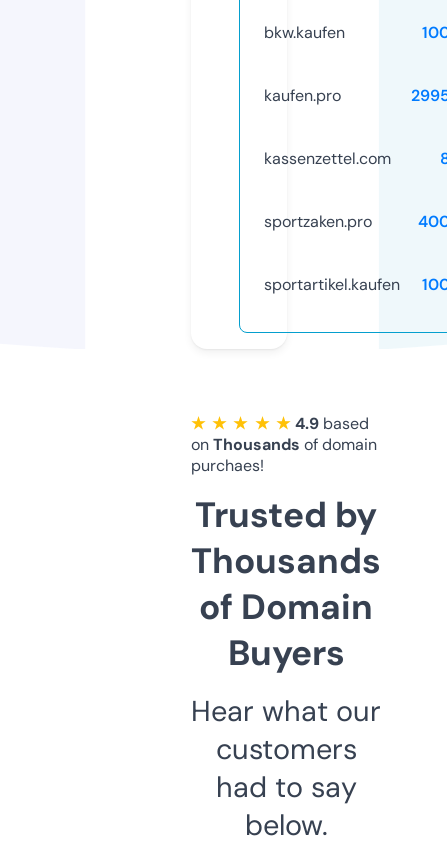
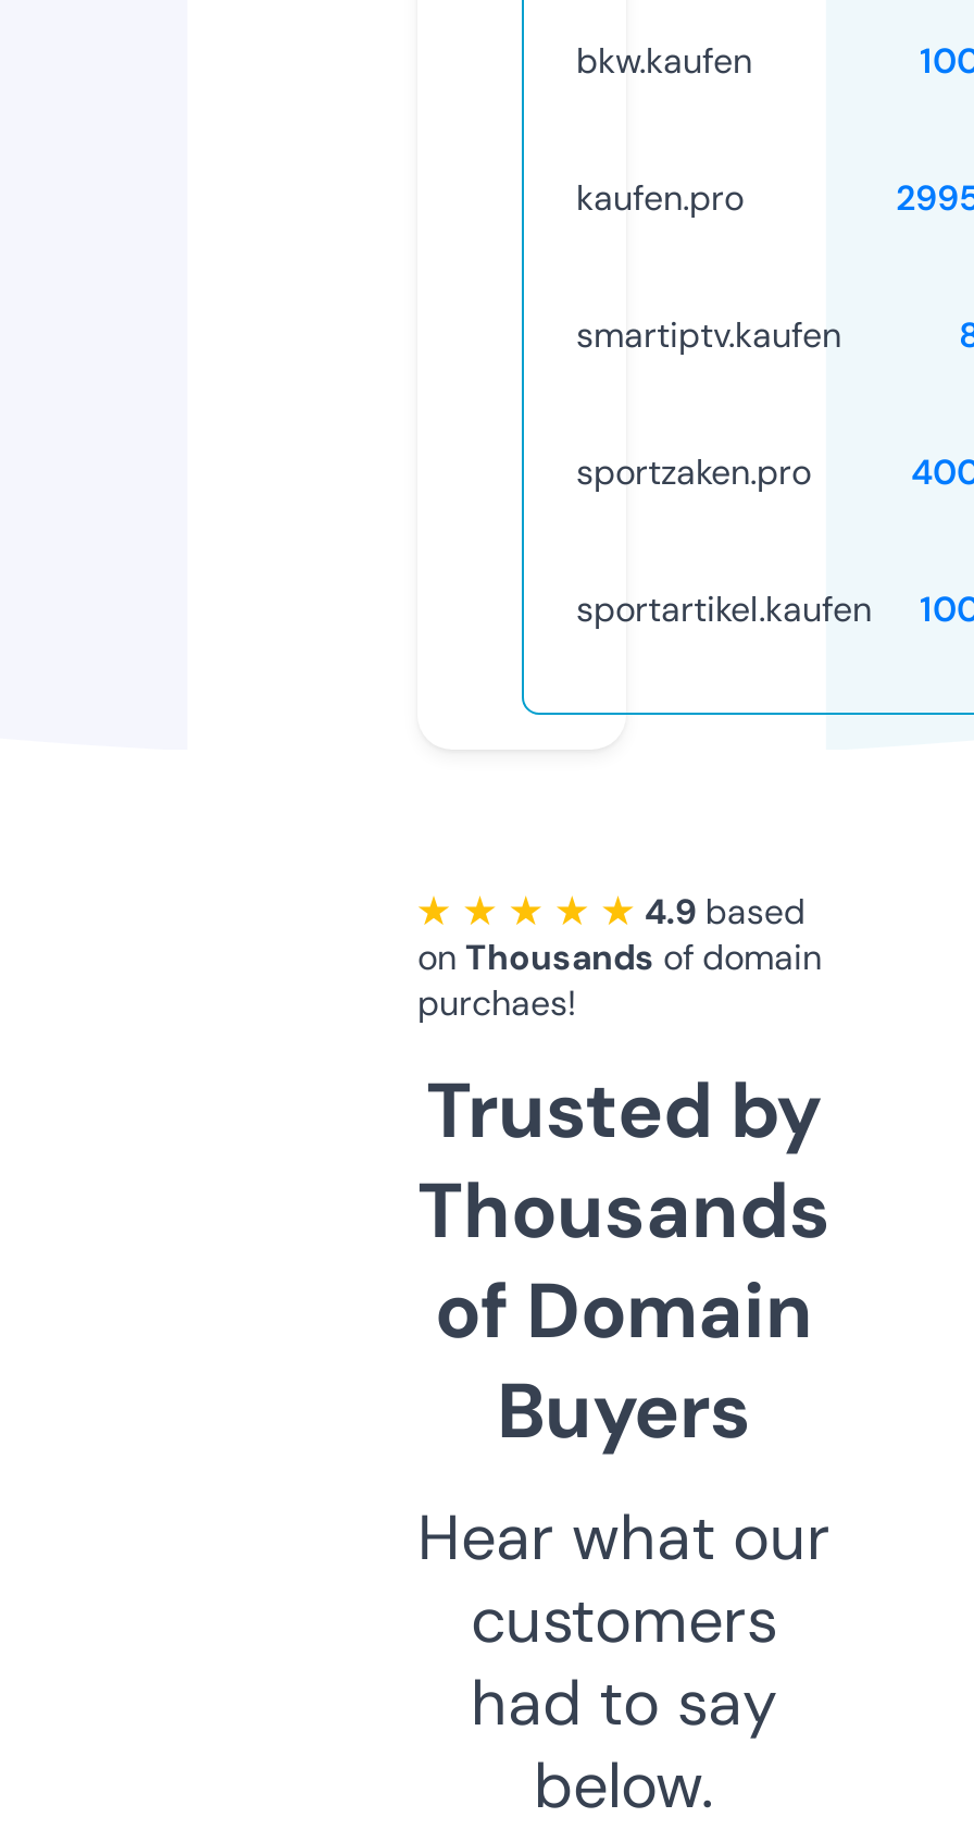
- kassenzettel.com
+ smartiptv.kaufen
